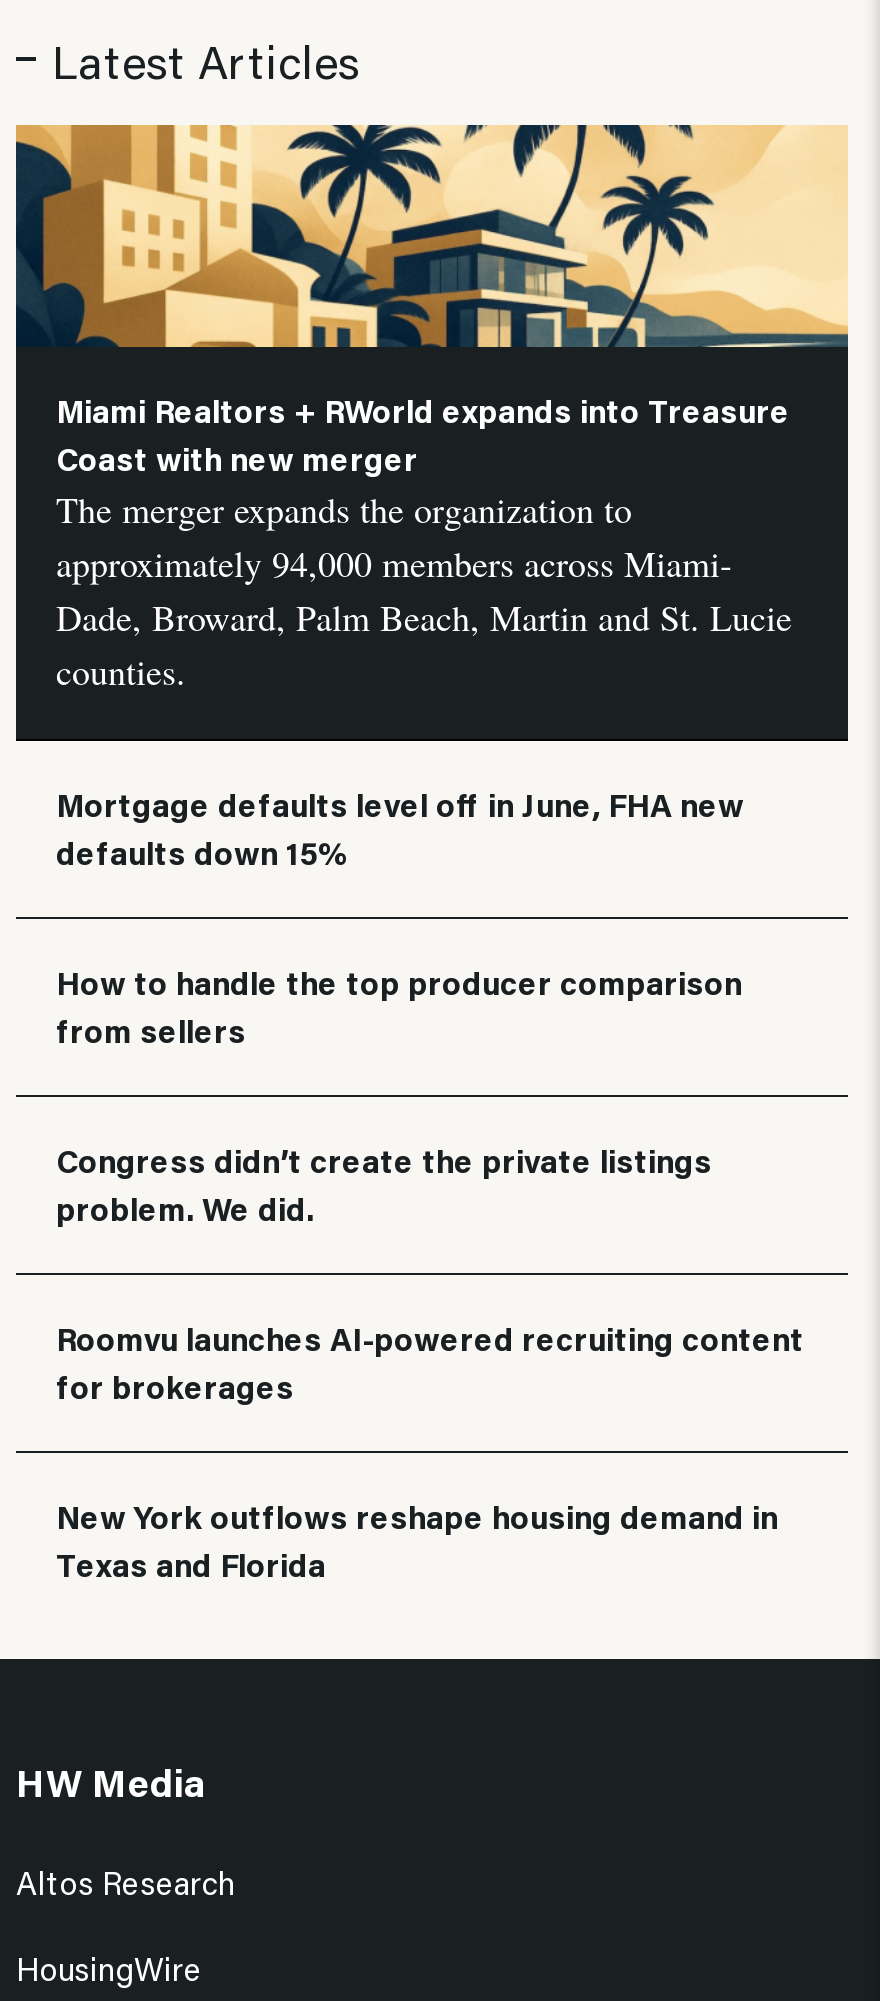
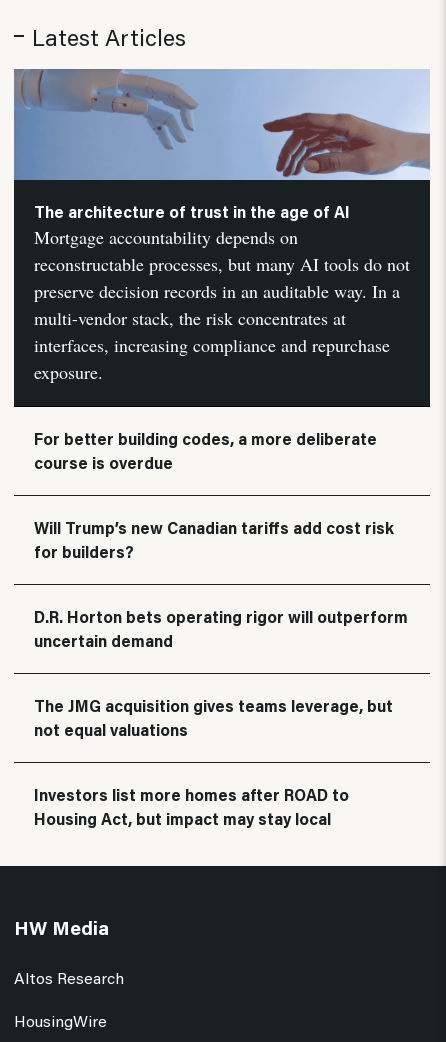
- [image]
- Miami Realtors + RWorld expands into Treasure
- Coast with new merger
- The merger expands the organization to
- approximately 94,000 members across Miami-
- Dade, Broward, Palm Beach, Martin and St. Lucie
- counties.
+ [image]
+ The architecture of trust in the age of AI
+ Mortgage accountability depends on
+ reconstructable processes, but many AI tools do not
+ preserve decision records in an auditable way. In a
+ multi-vendor stack, the risk concentrates at
+ interfaces, increasing compliance and repurchase
+ exposure.

- Mortgage defaults level off in June, FHA new
- defaults down 15%
+ For better building codes, a more deliberate
+ course is overdue

- How to handle the top producer comparison
- from sellers
+ Will Trump’s new Canadian tariffs add cost risk
+ for builders?

- Congress didn’t create the private listings
- problem. We did.
+ D.R. Horton bets operating rigor will outperform
+ uncertain demand

- Roomvu launches AI-powered recruiting content
- for brokerages
+ The JMG acquisition gives teams leverage, but
+ not equal valuations

- New York outflows reshape housing demand in
- Texas and Florida
+ Investors list more homes after ROAD to
+ Housing Act, but impact may stay local
